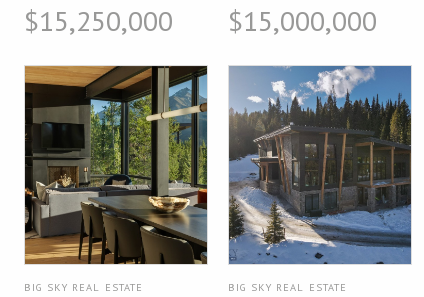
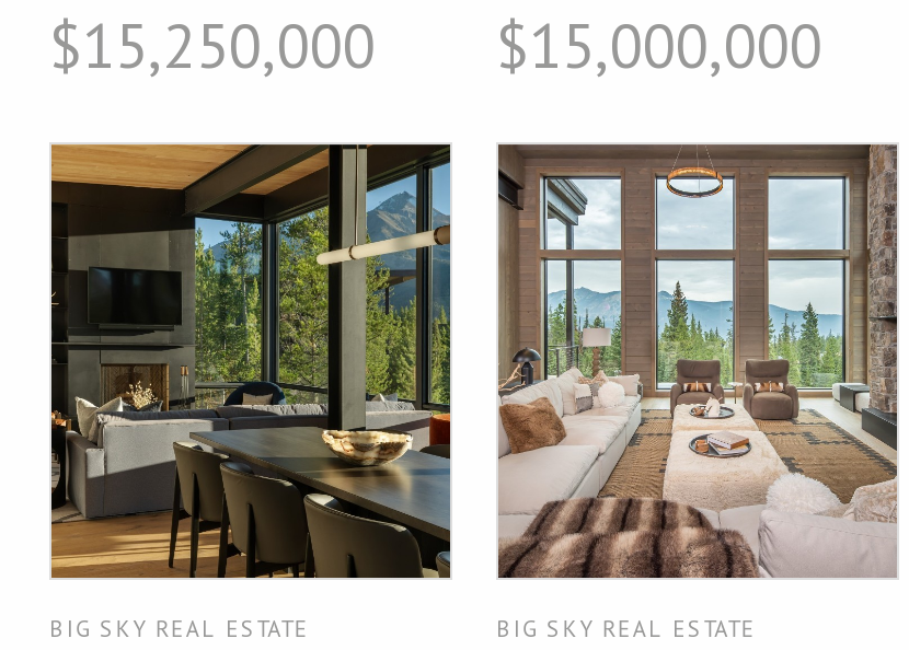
- [image]
+ [image]
